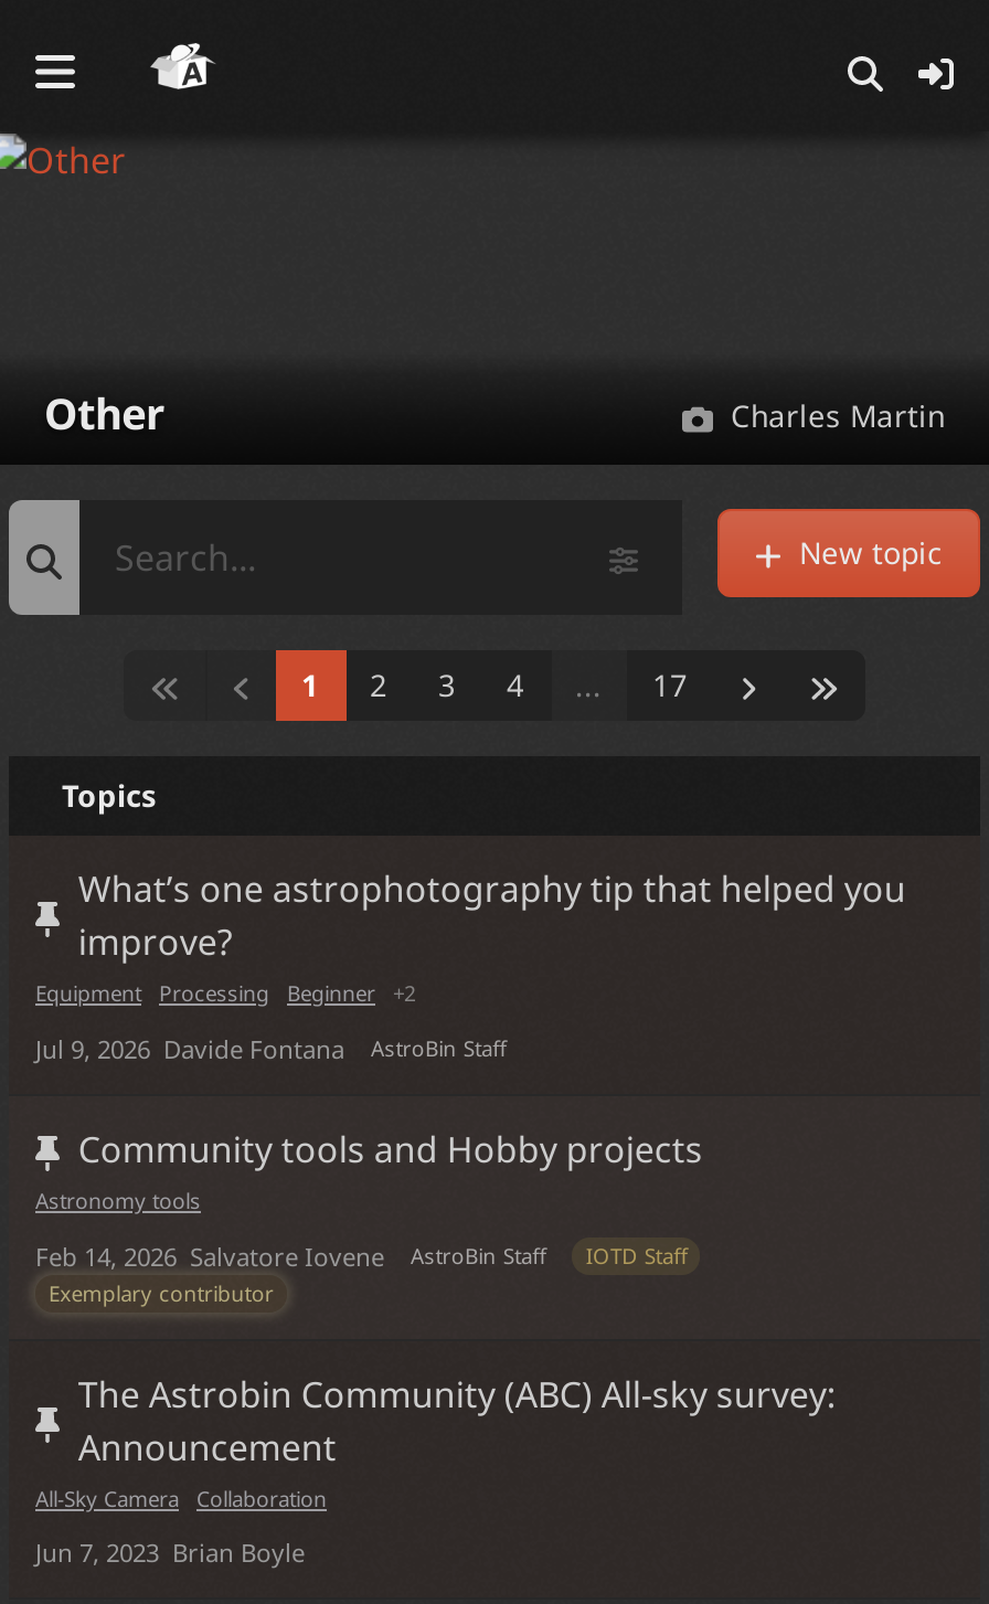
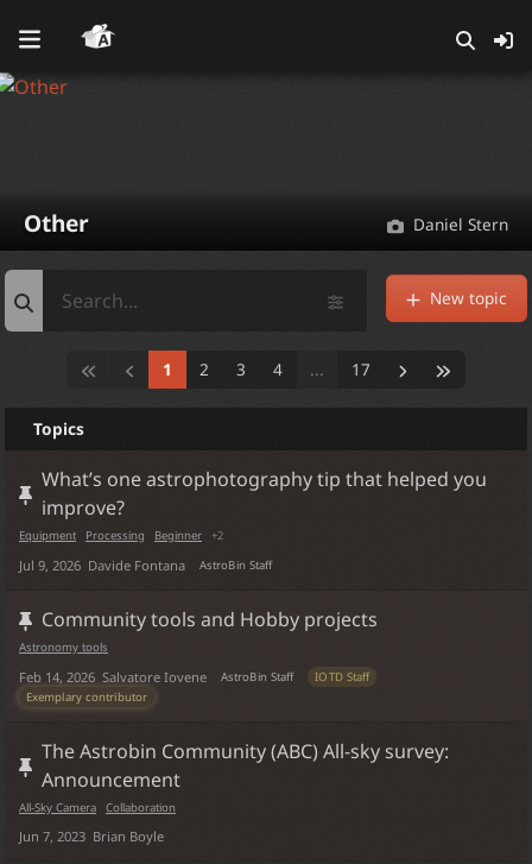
- Charles Martin
+ Daniel Stern
